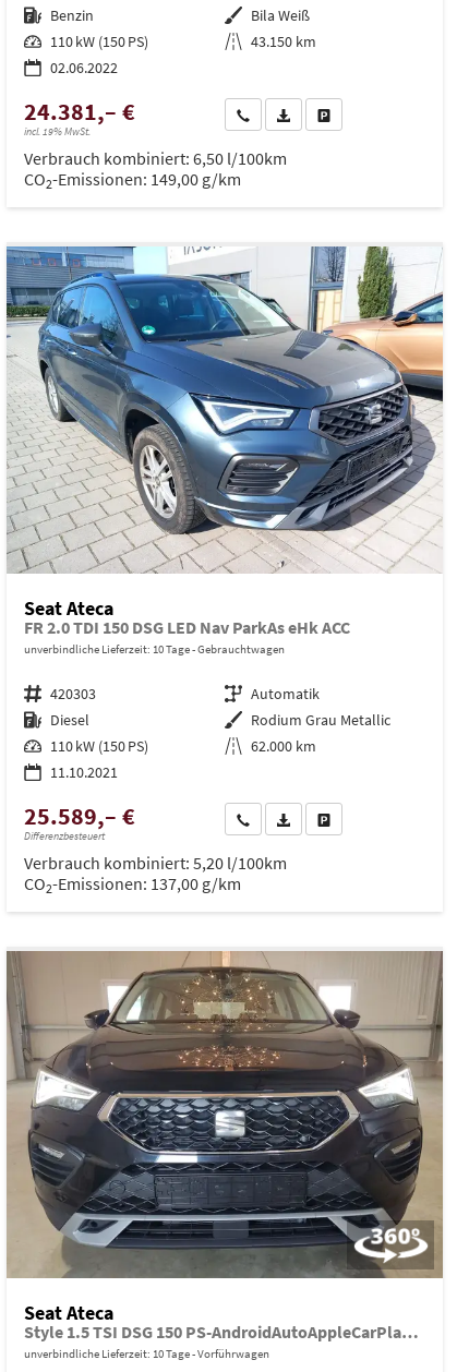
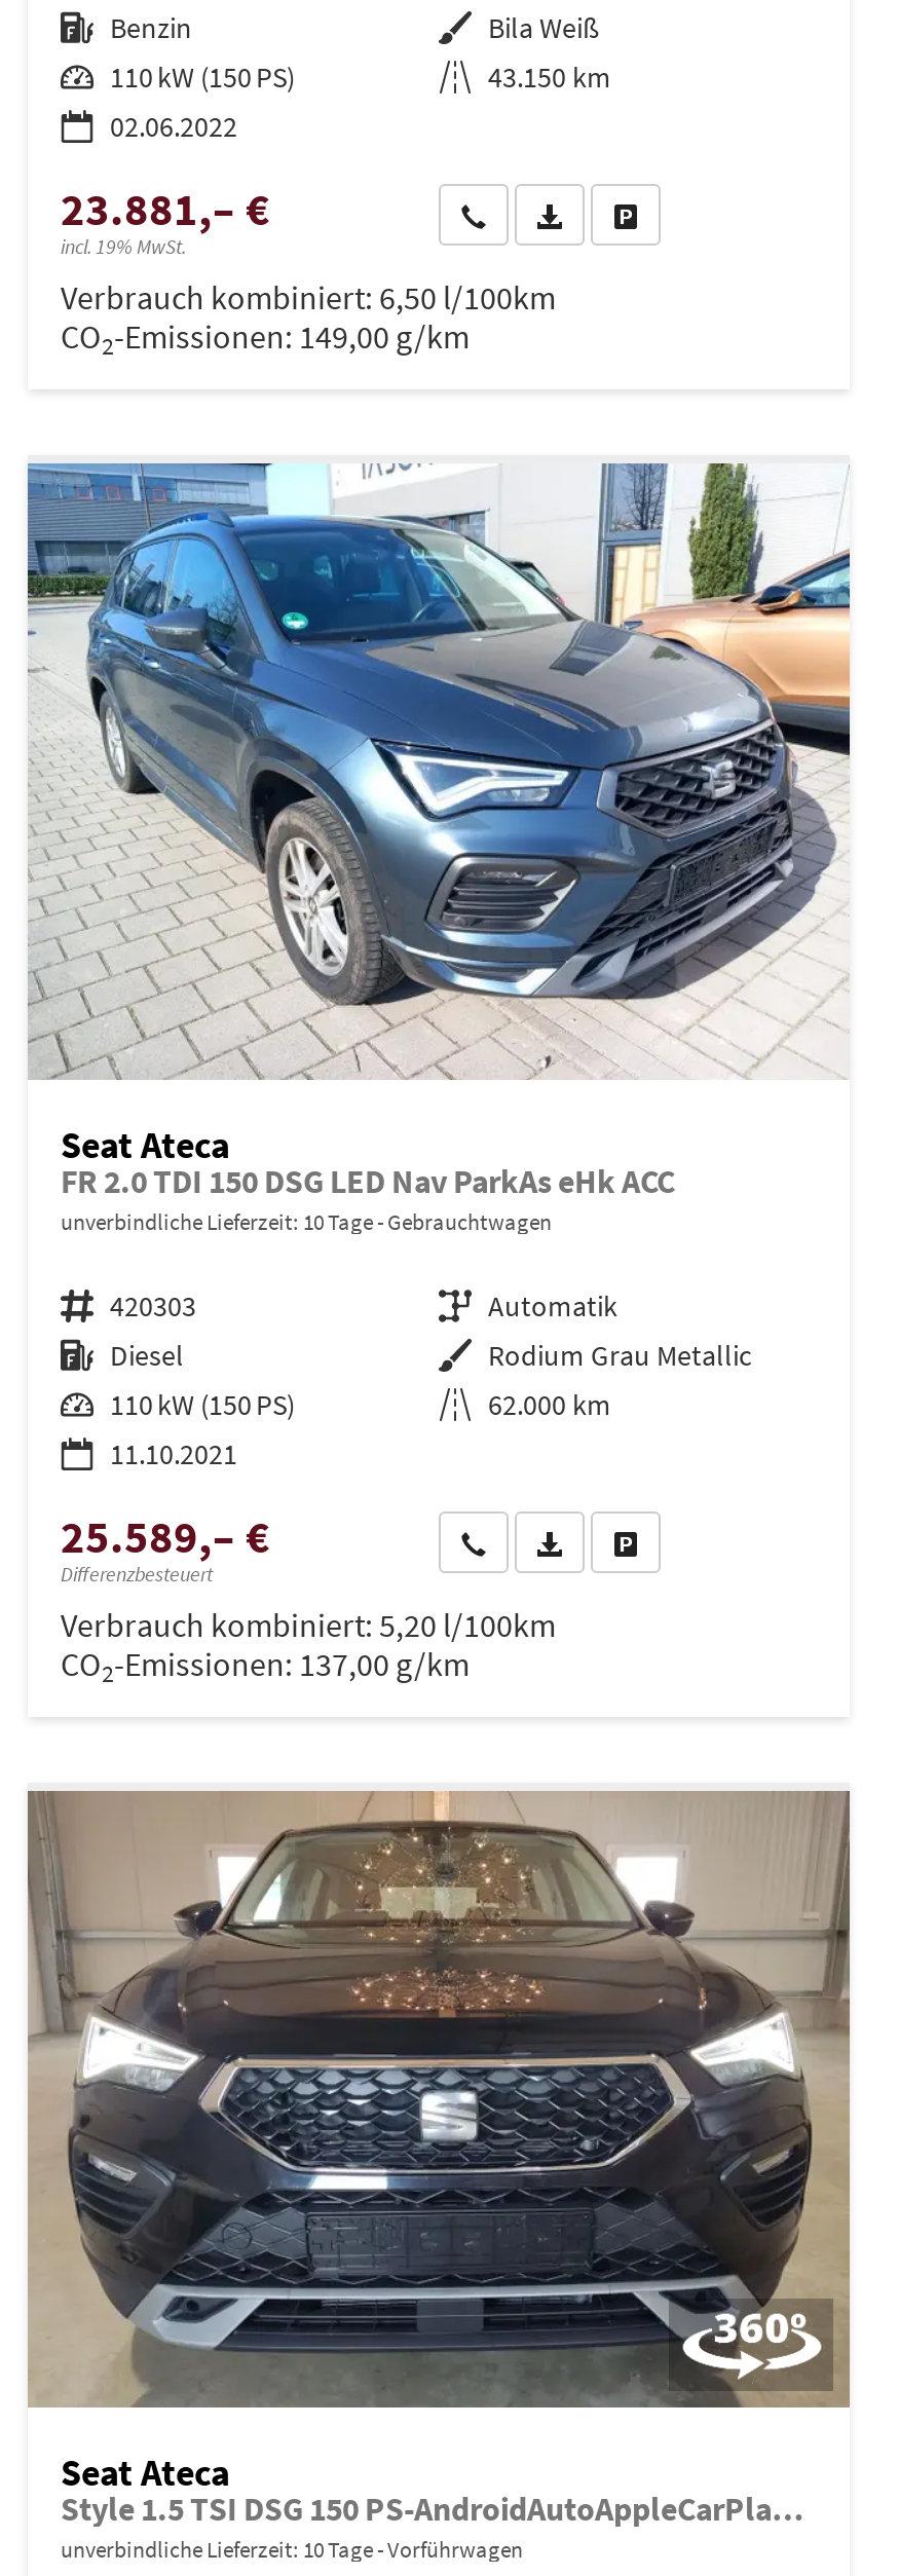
- 24.381,– €
+ 23.881,– €
